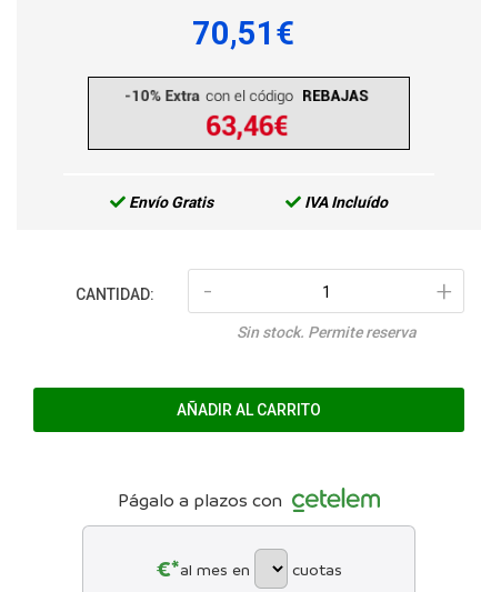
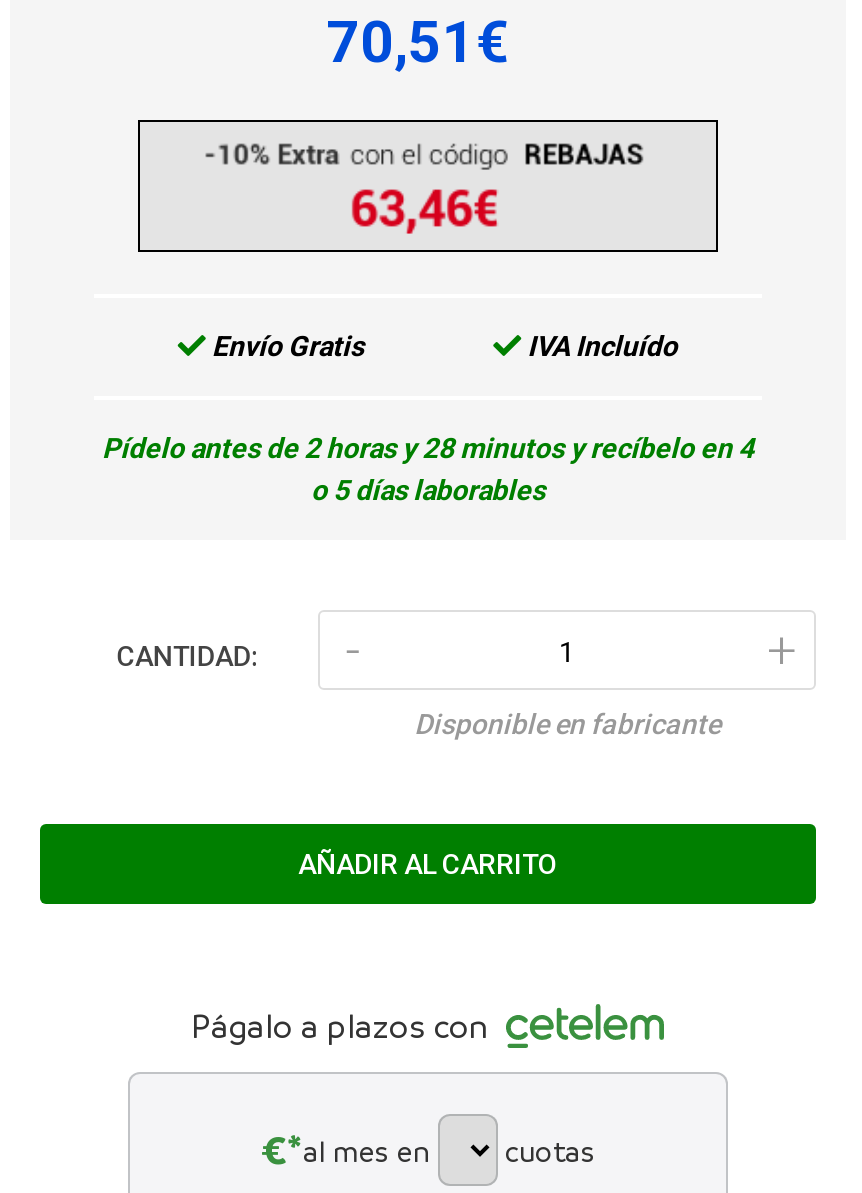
+ Pídelo antes de 2 horas y 28 minutos y recíbelo en 4
+ o 5 días laborables

- Sin stock. Permite reserva
+ Disponible en fabricante
